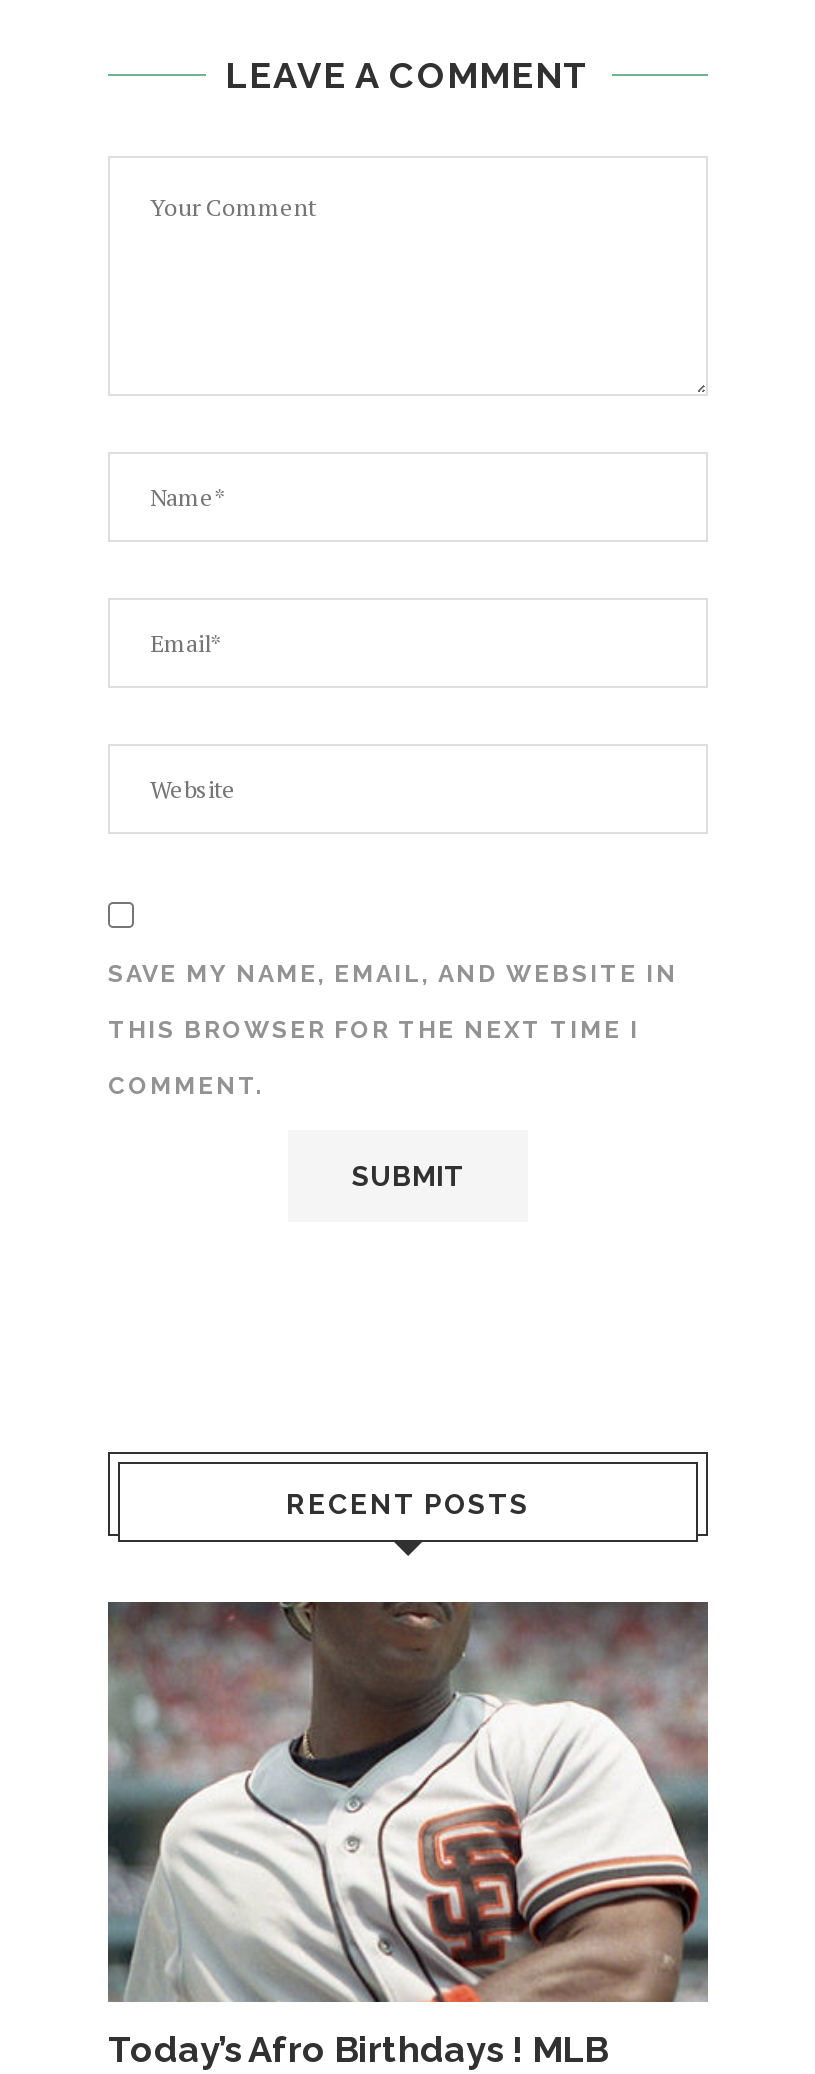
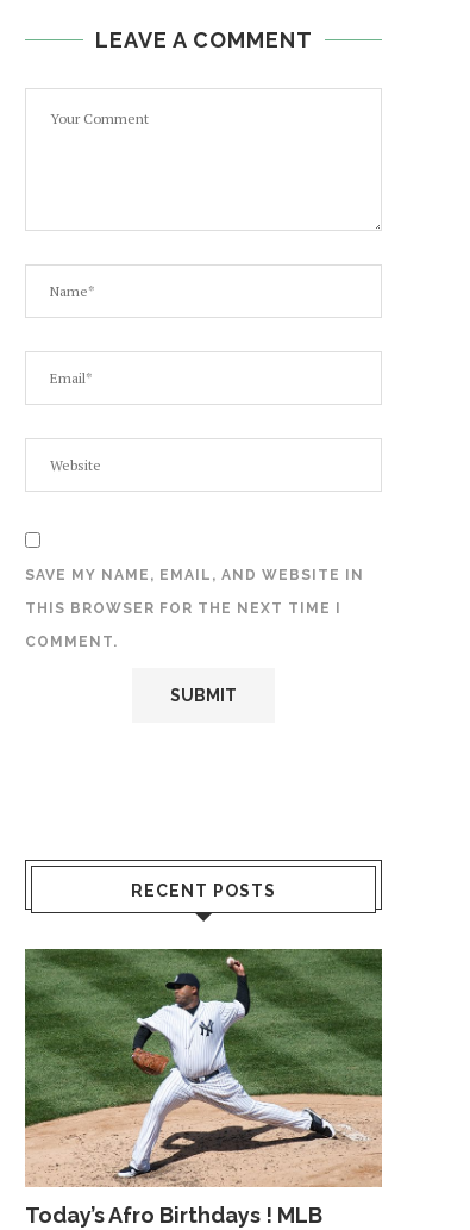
- [image]
+ [image]
